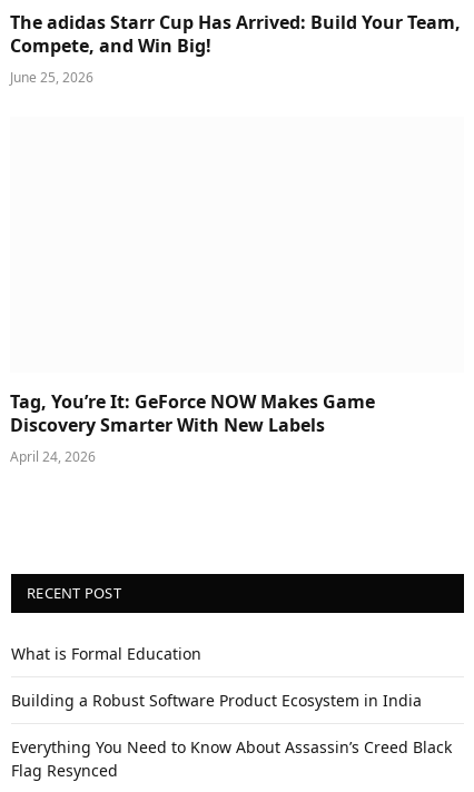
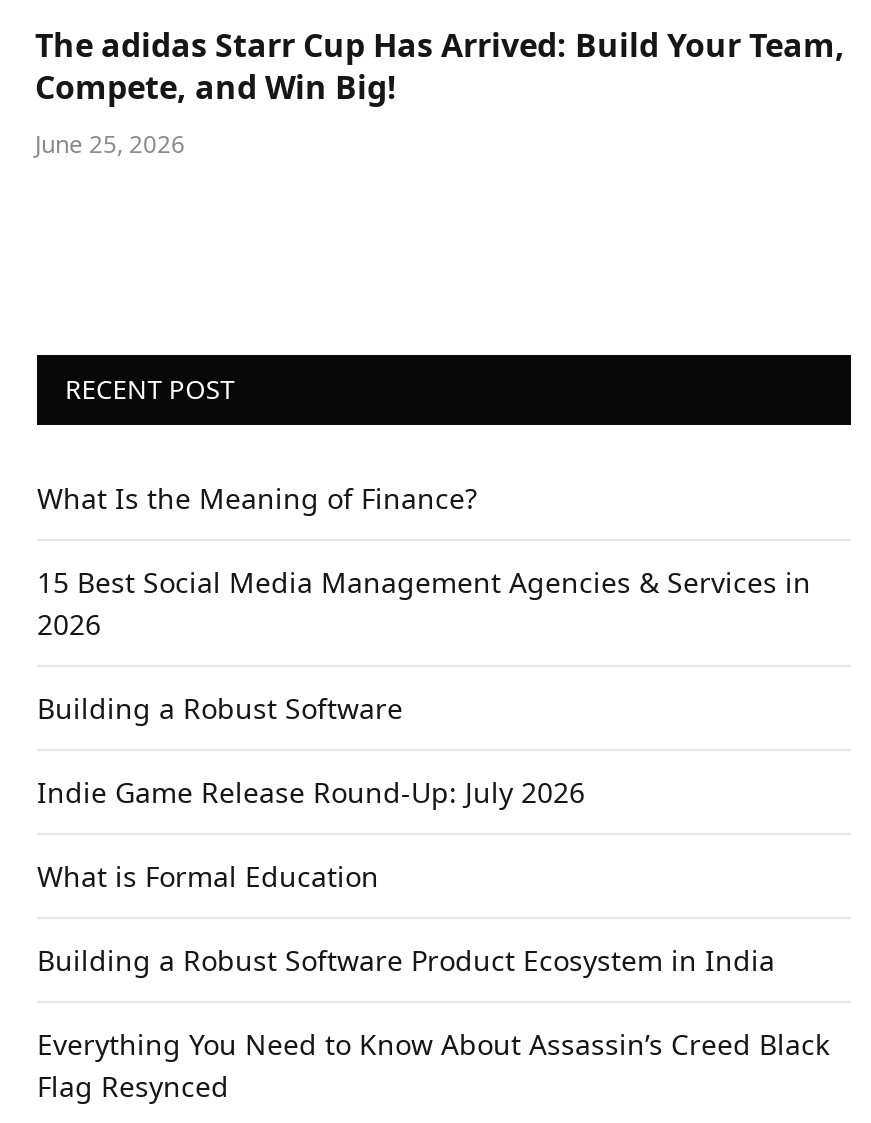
- Tag, You’re It: GeForce NOW Makes Game
- Discovery Smarter With New Labels
- April 24, 2026

moved up: RECENT POST

+ What Is the Meaning of Finance?
+ 15 Best Social Media Management Agencies & Services in
+ 2026
+ Building a Robust Software
+ Indie Game Release Round-Up: July 2026
